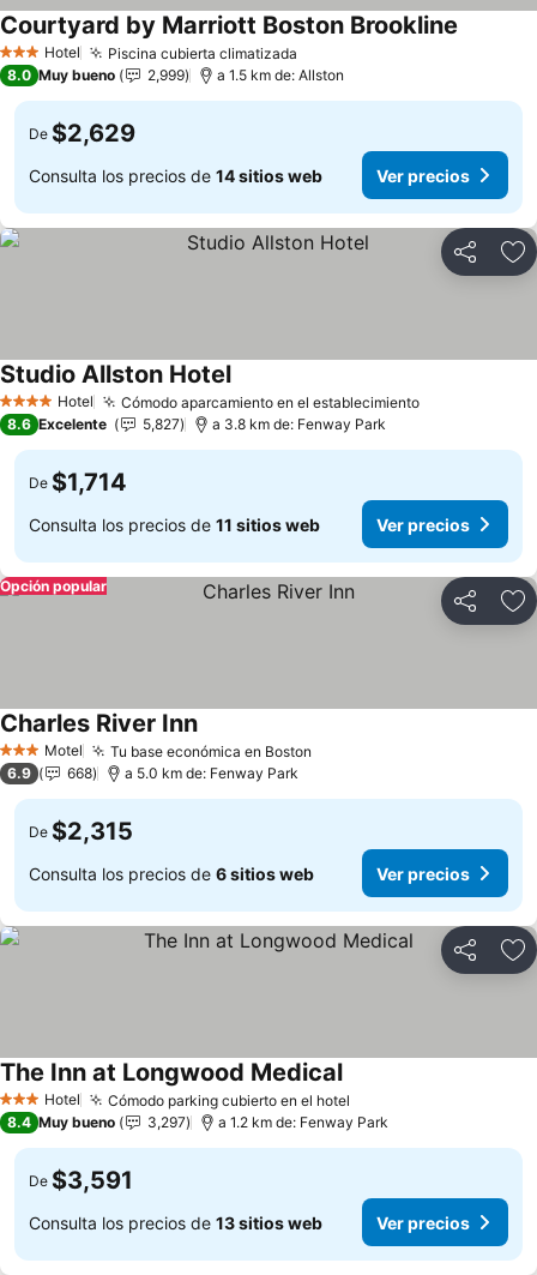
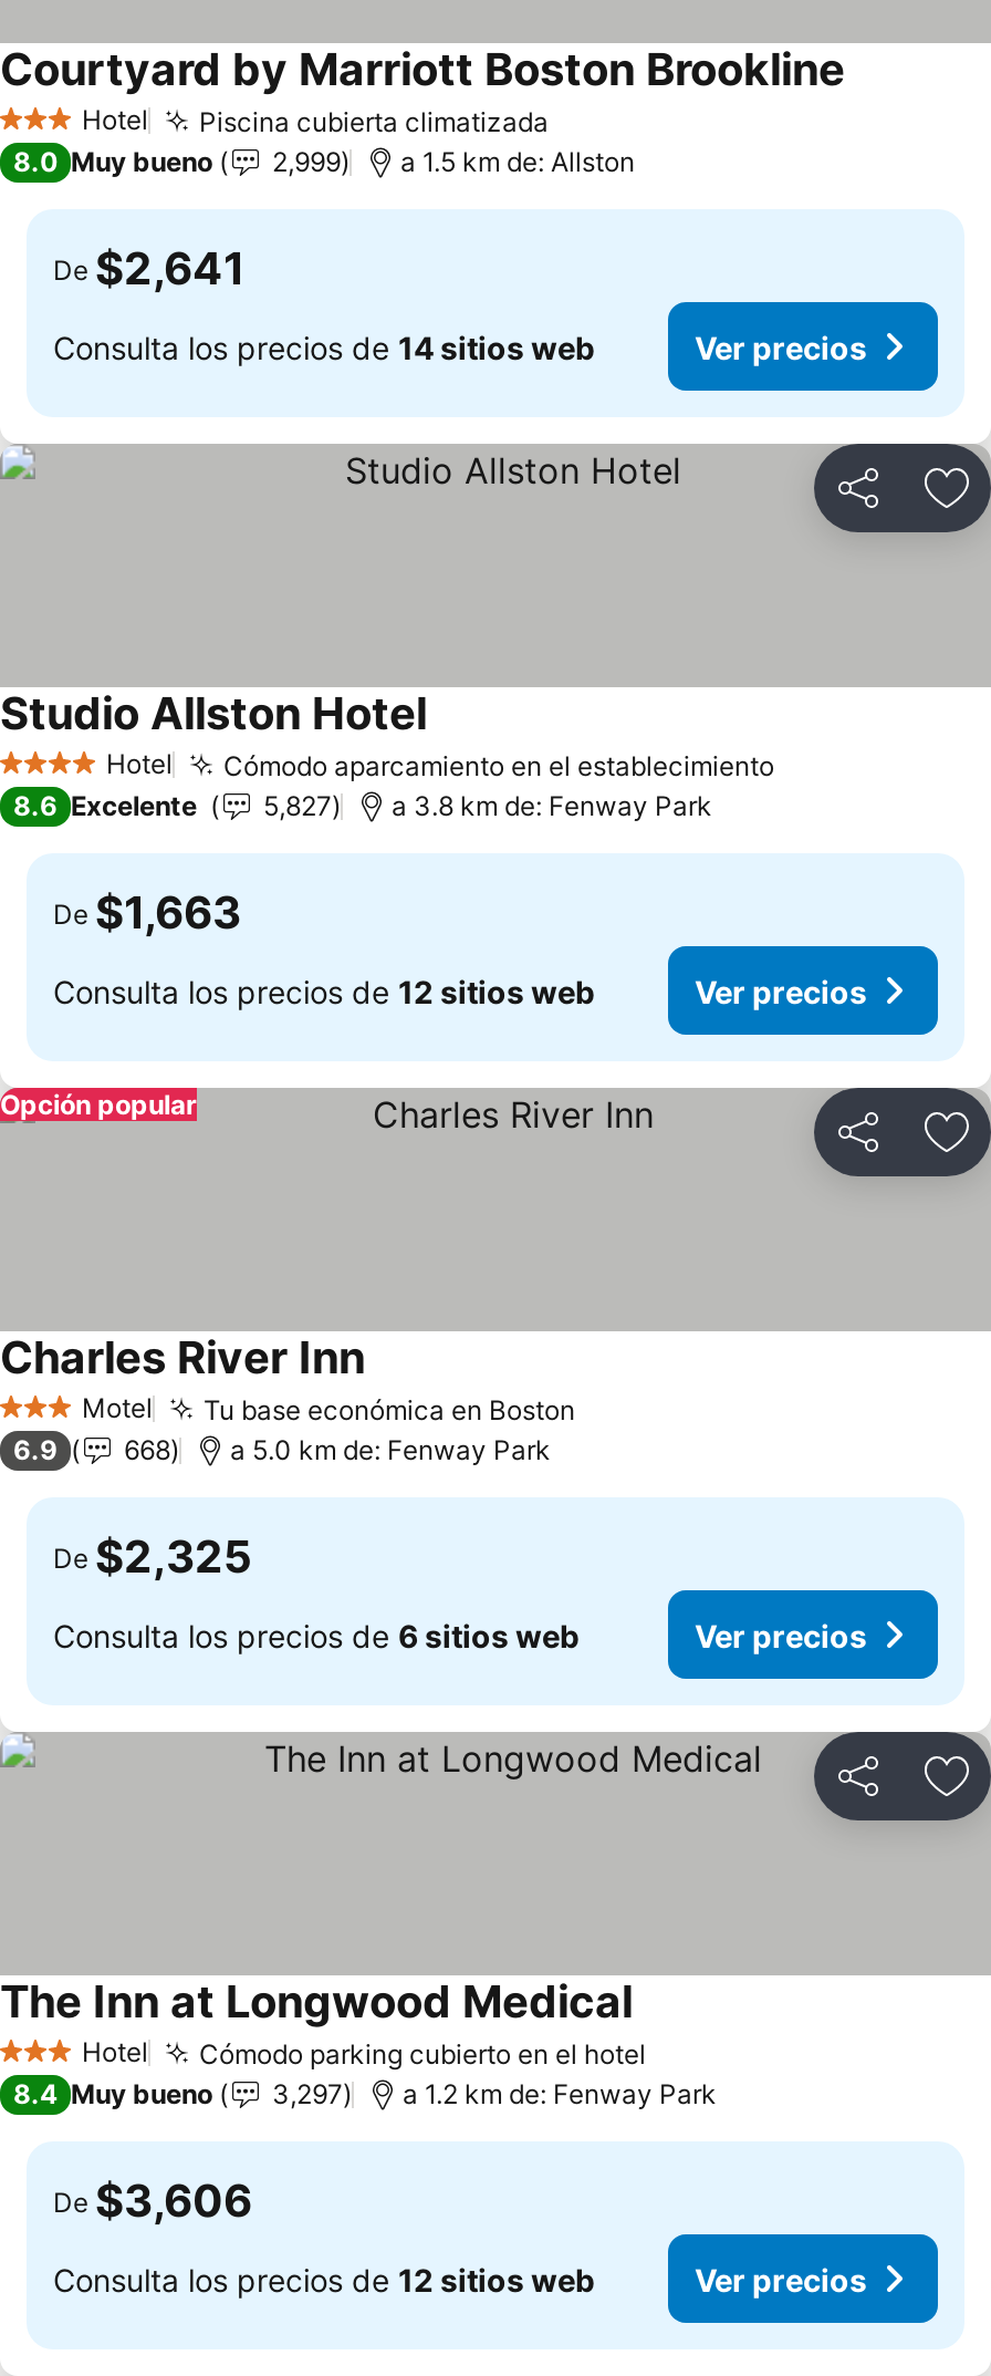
- De $2,629
+ De $2,641

- De $1,714
+ De $1,663

- Consulta los precios de 11 sitios web
+ Consulta los precios de 12 sitios web

- De $2,315
+ De $2,325

- De $3,591
+ De $3,606

- Consulta los precios de 13 sitios web
+ Consulta los precios de 12 sitios web
